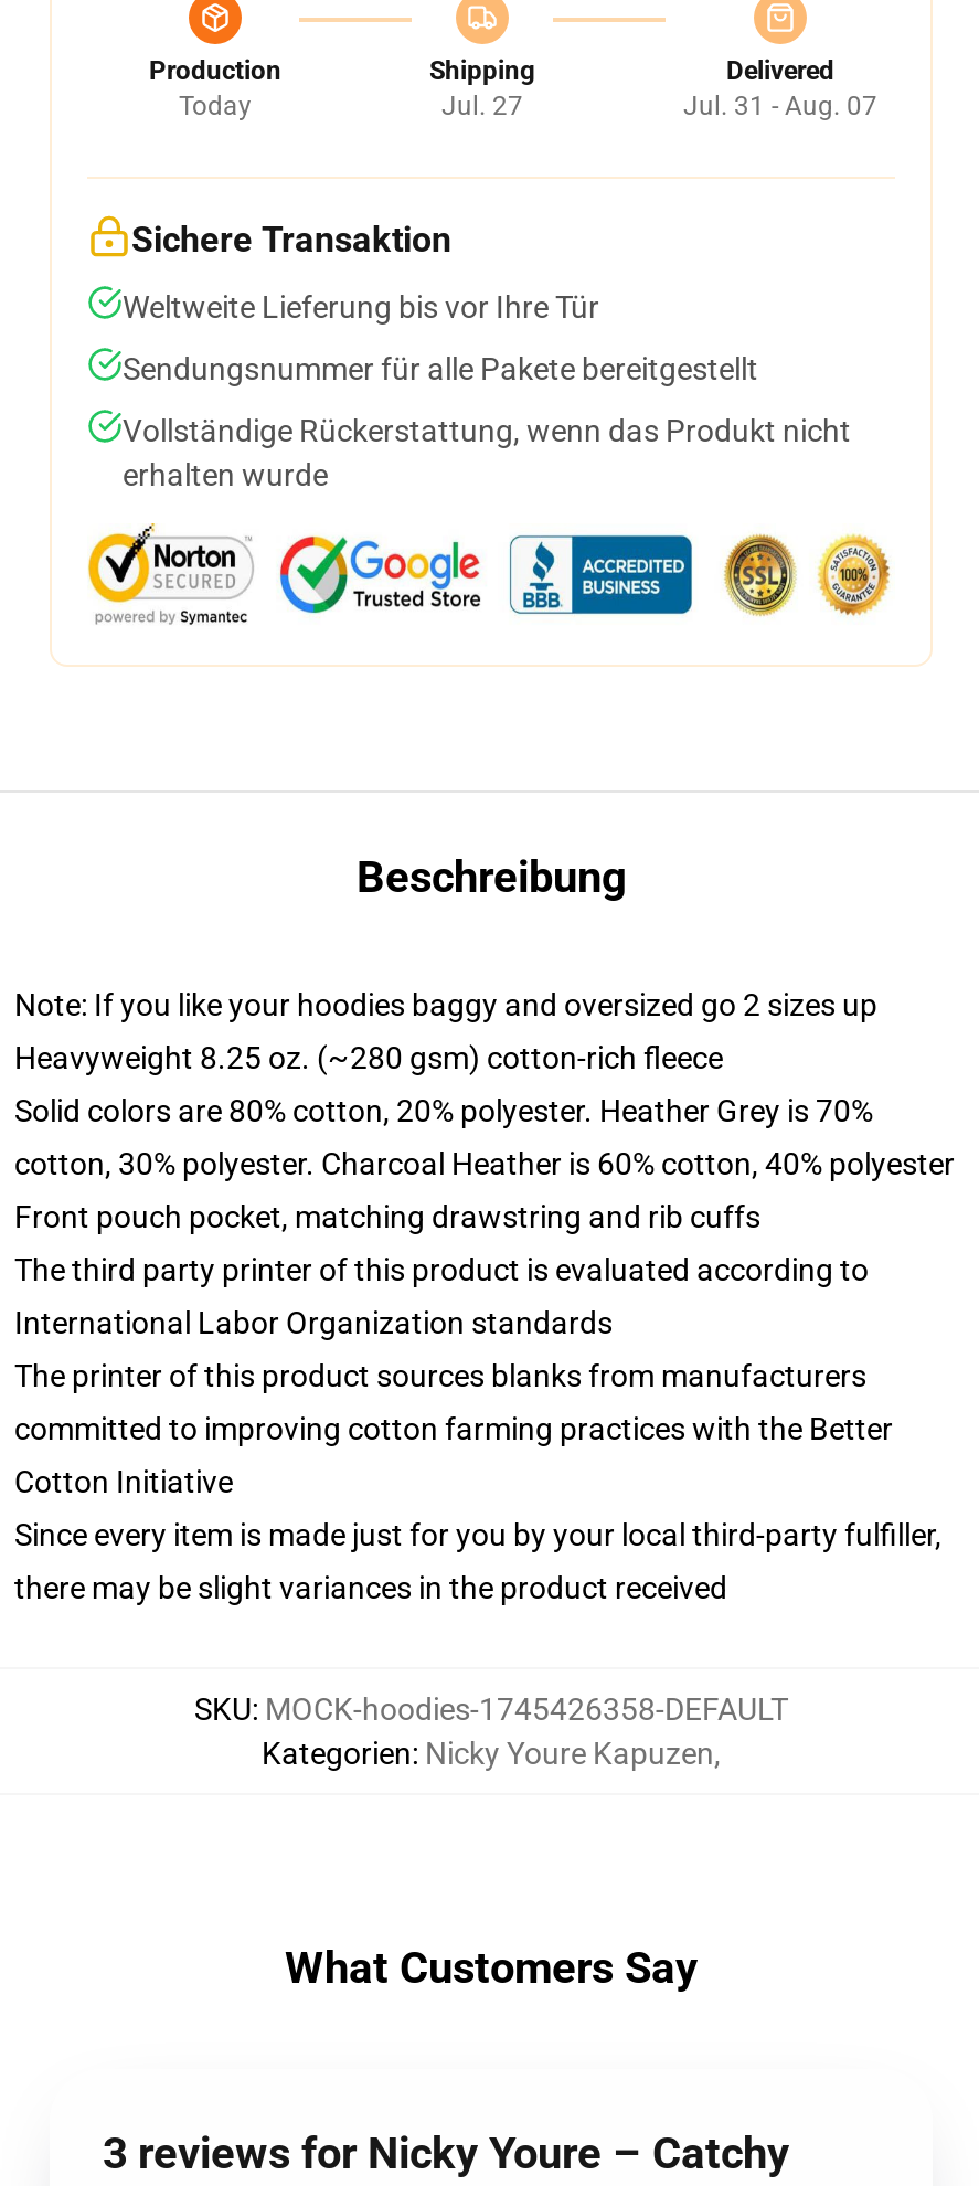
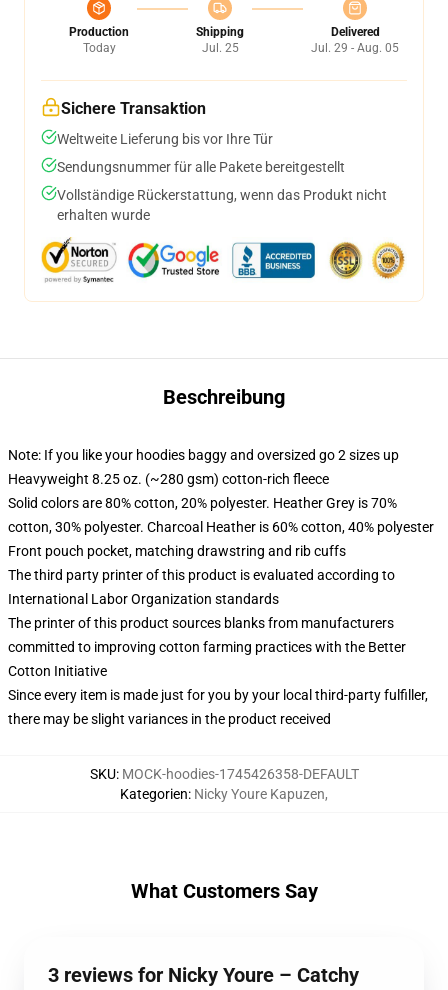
- Jul. 27
+ Jul. 25

- Jul. 31 - Aug. 07
+ Jul. 29 - Aug. 05
